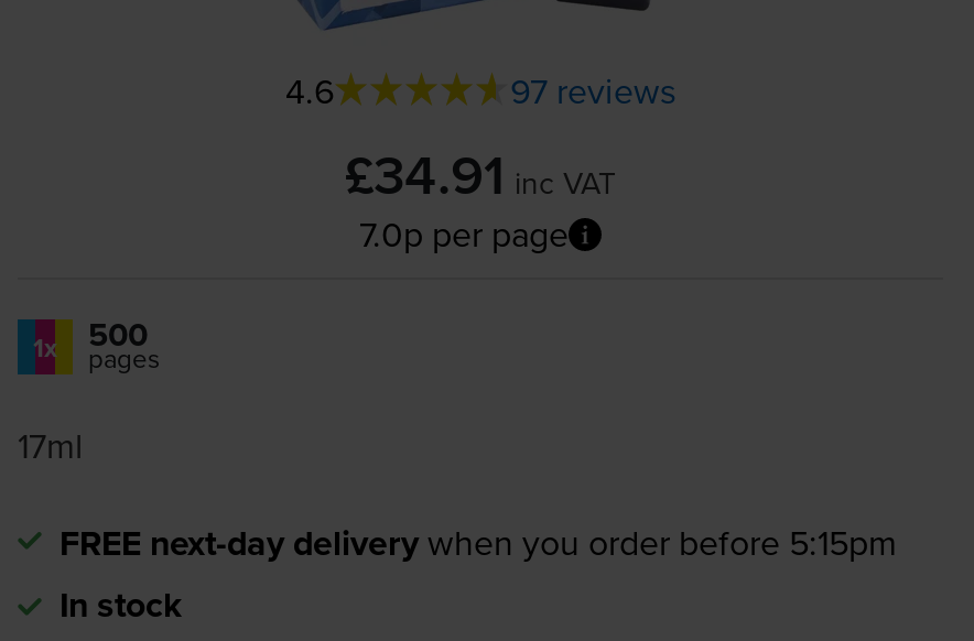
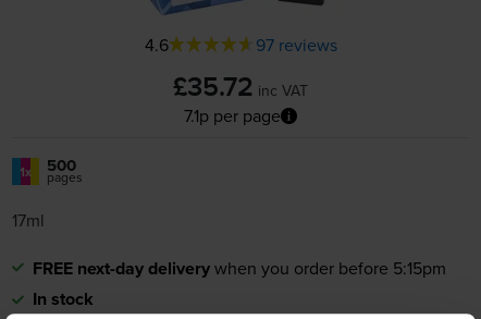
- £34.91 inc VAT
+ £35.72 inc VAT

- 7.0p per page
+ 7.1p per page
